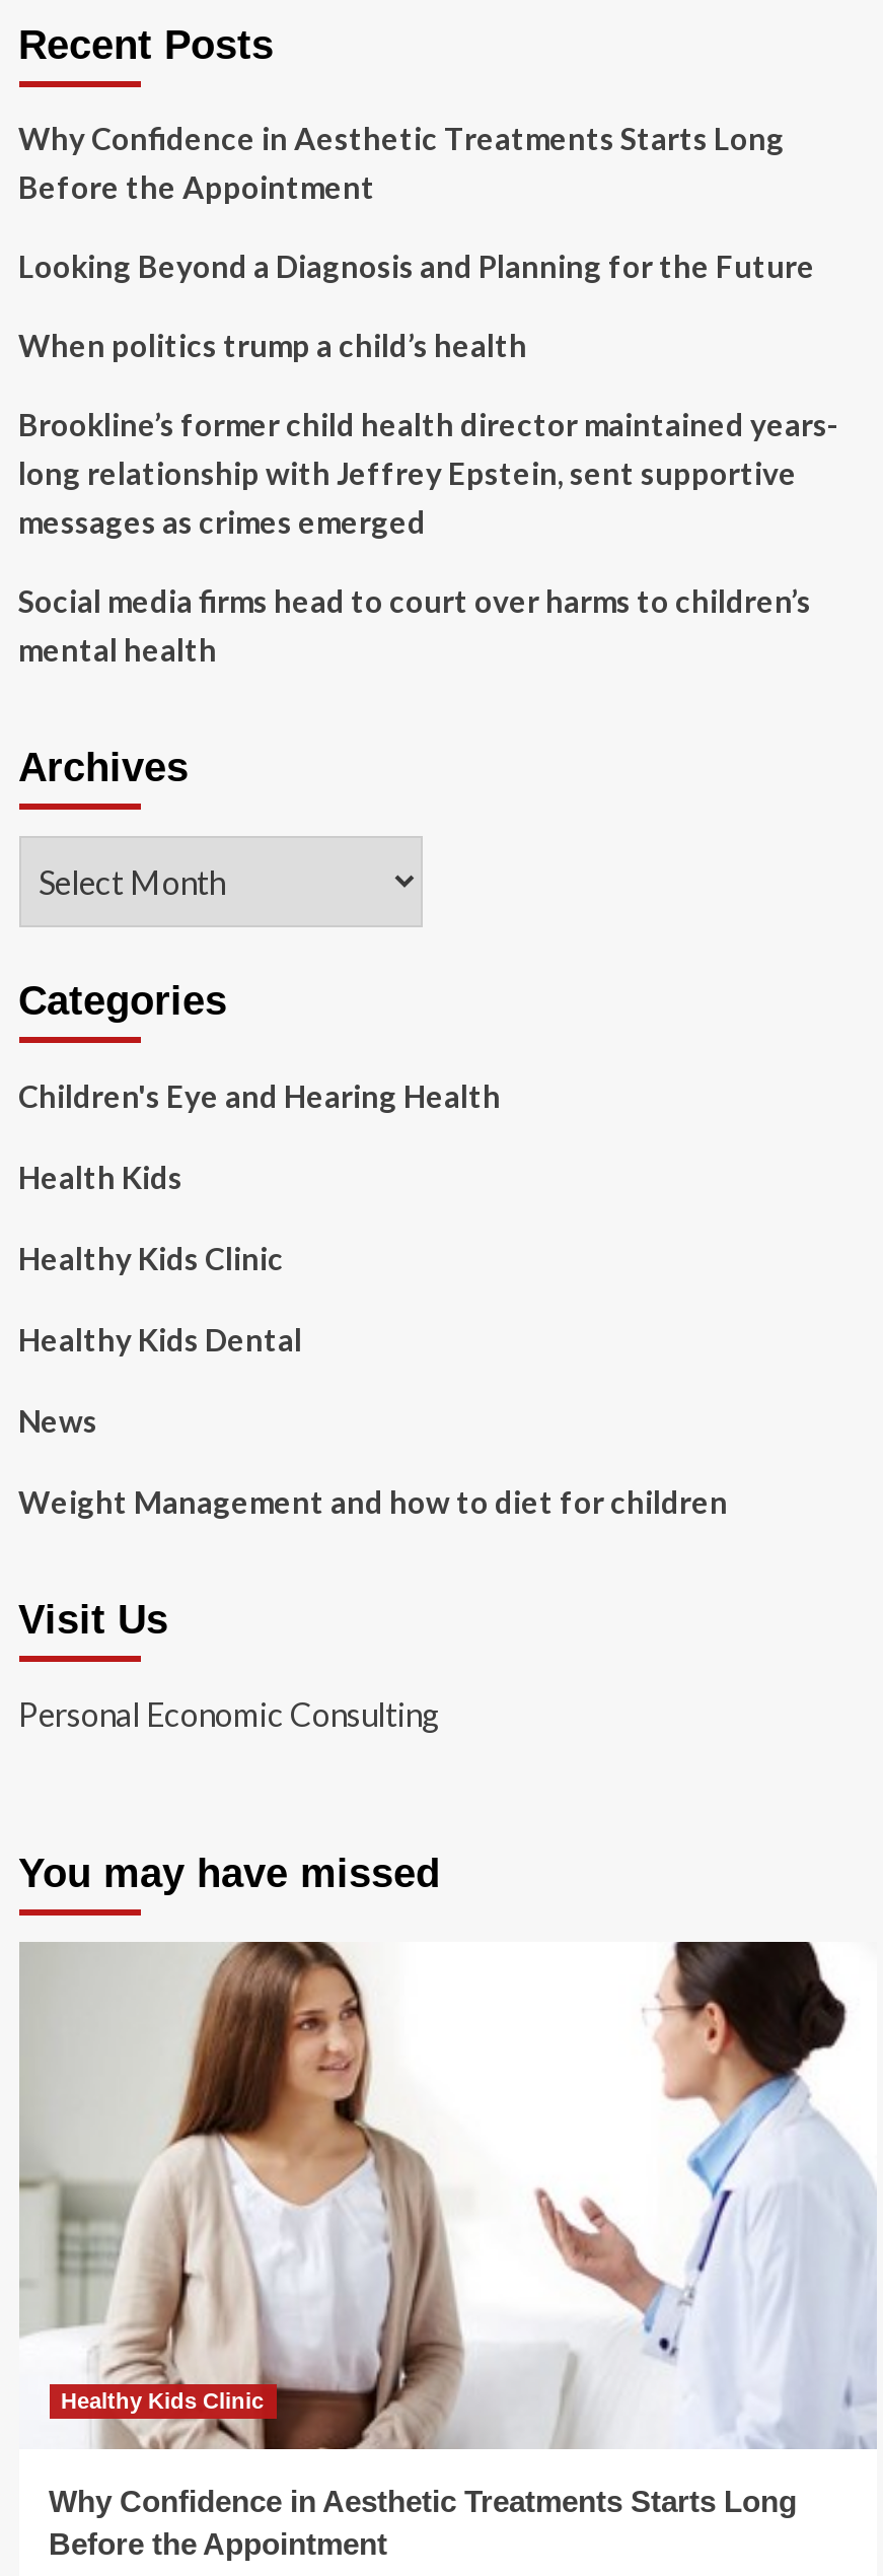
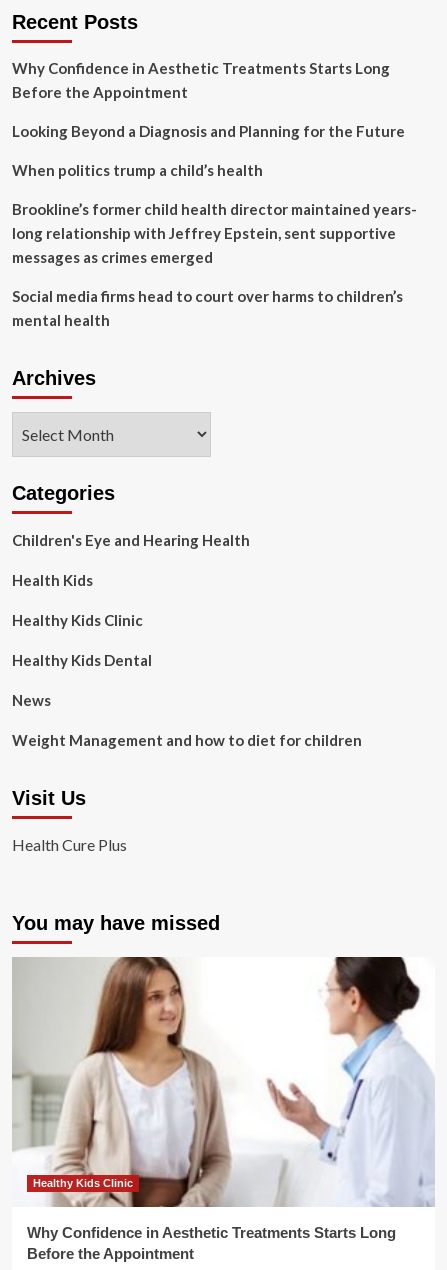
- Personal Economic Consulting
+ Health Cure Plus
